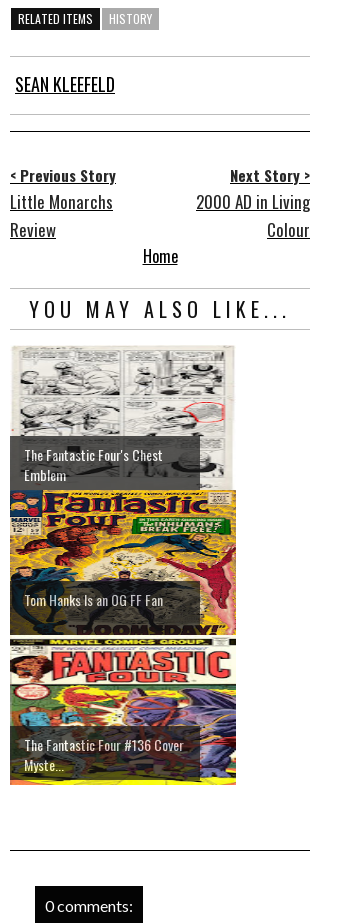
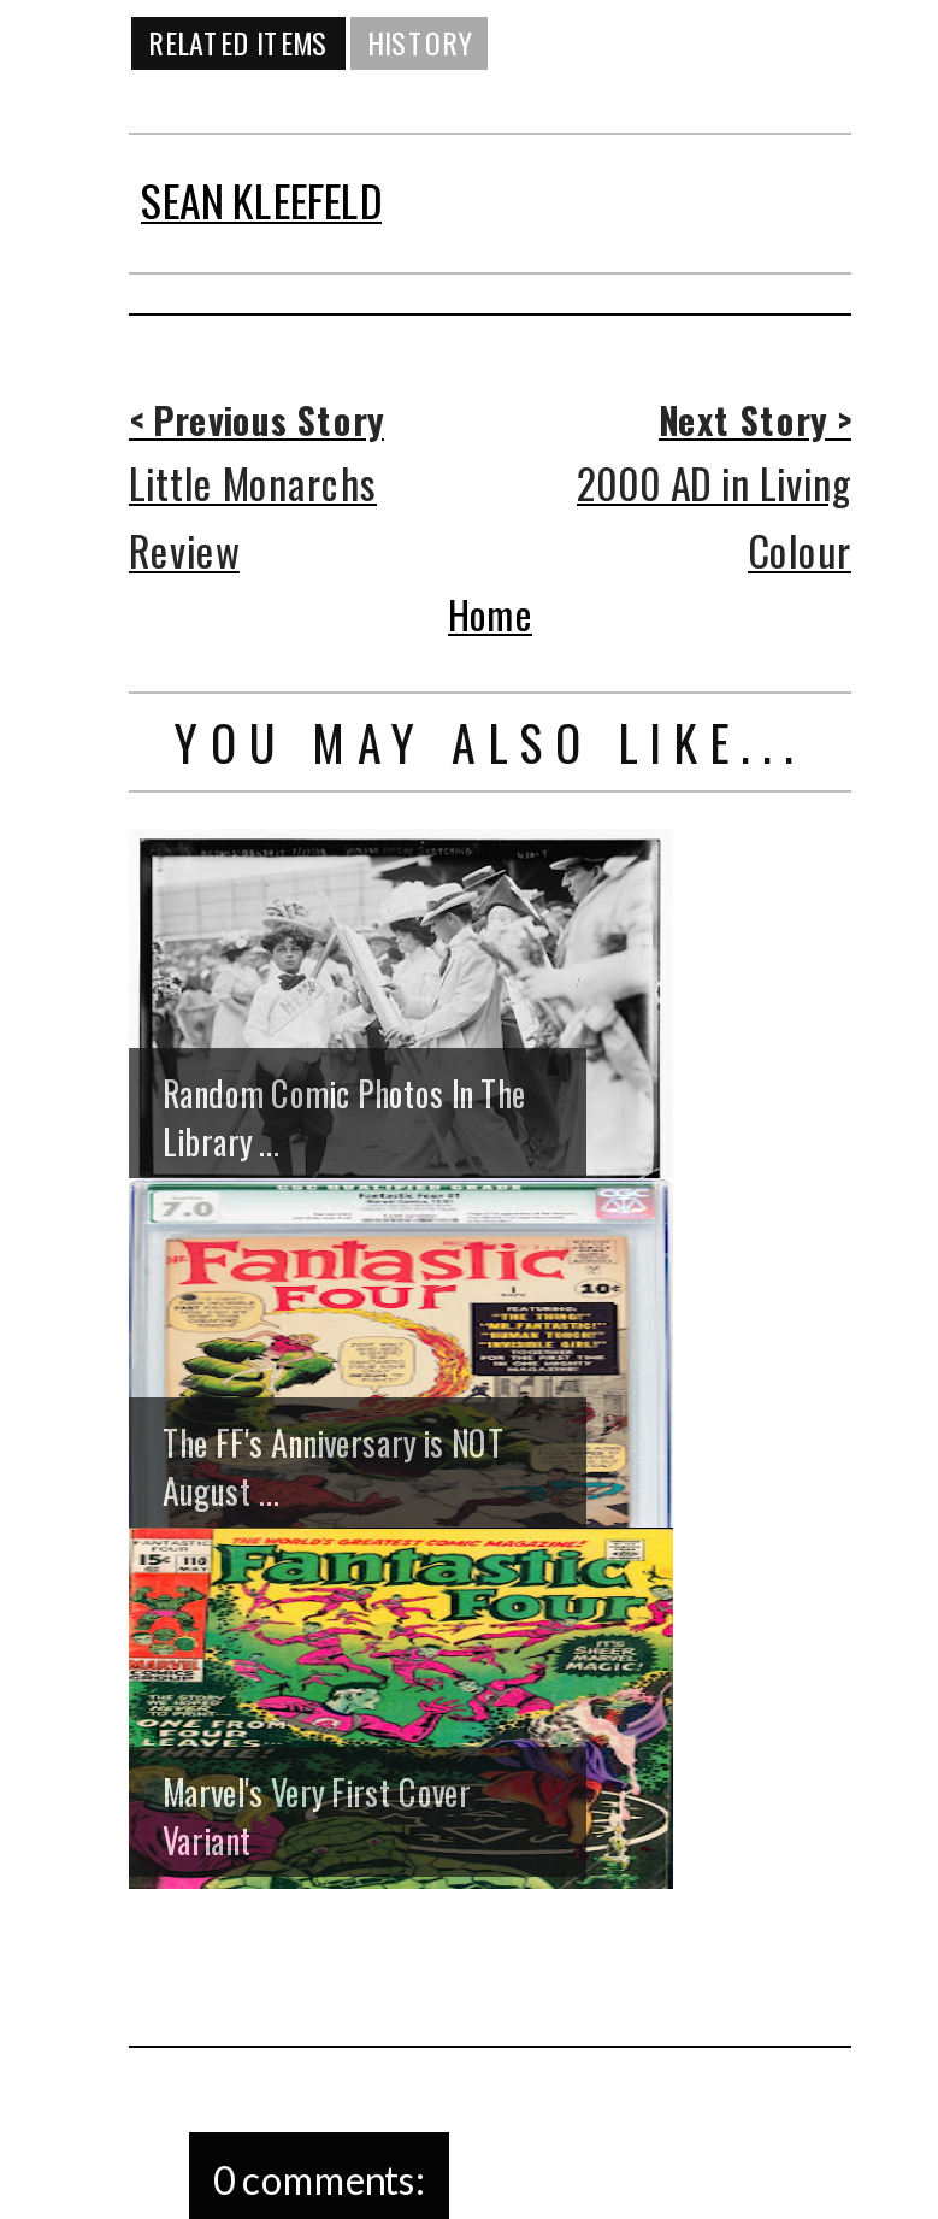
- [image]
- The Fantastic Four's Chest
- Emblem
+ [image]
+ Random Comic Photos In The
+ Library ...

- Tom Hanks Is an OG FF Fan
+ The FF's Anniversary is NOT
+ August ...

- The Fantastic Four #136 Cover
- Myste...
+ Marvel's Very First Cover
+ Variant
